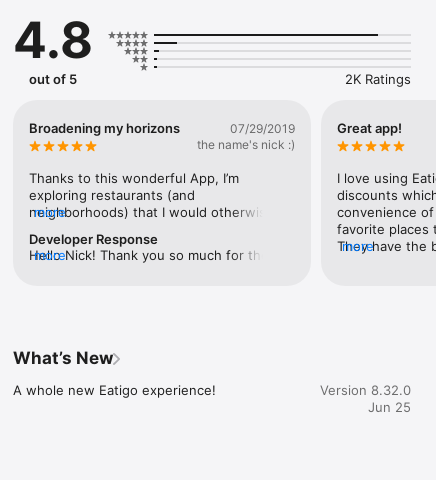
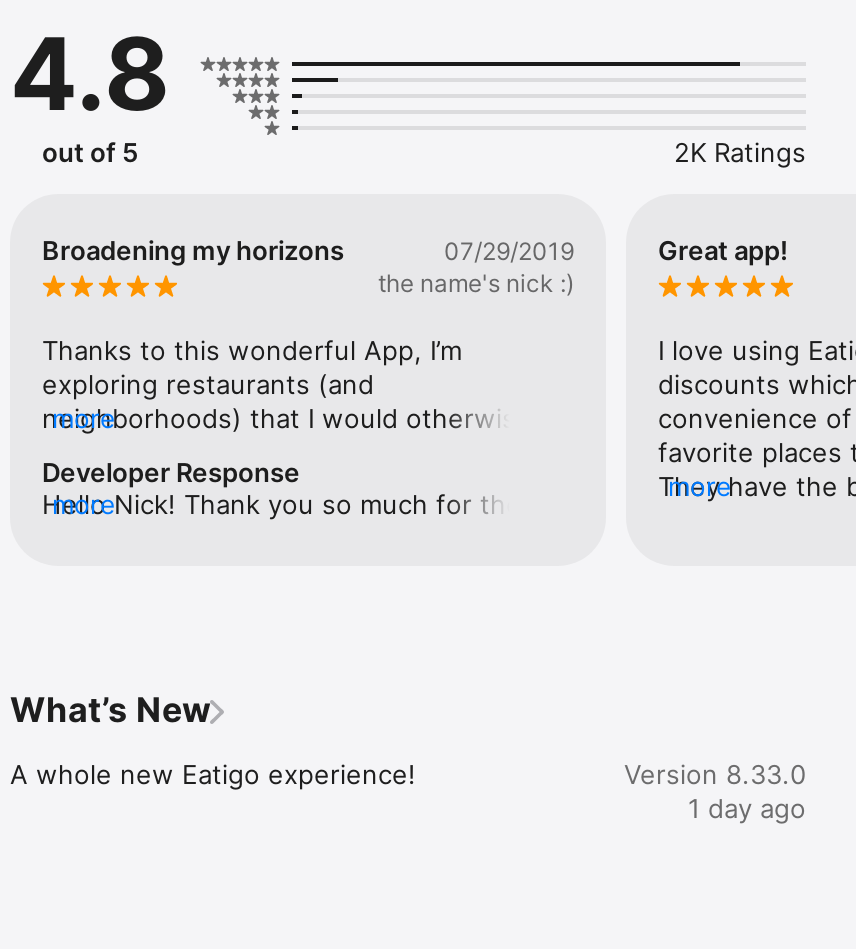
- Version 8.32.0
- Jun 25
+ Version 8.33.0
+ 1 day ago
